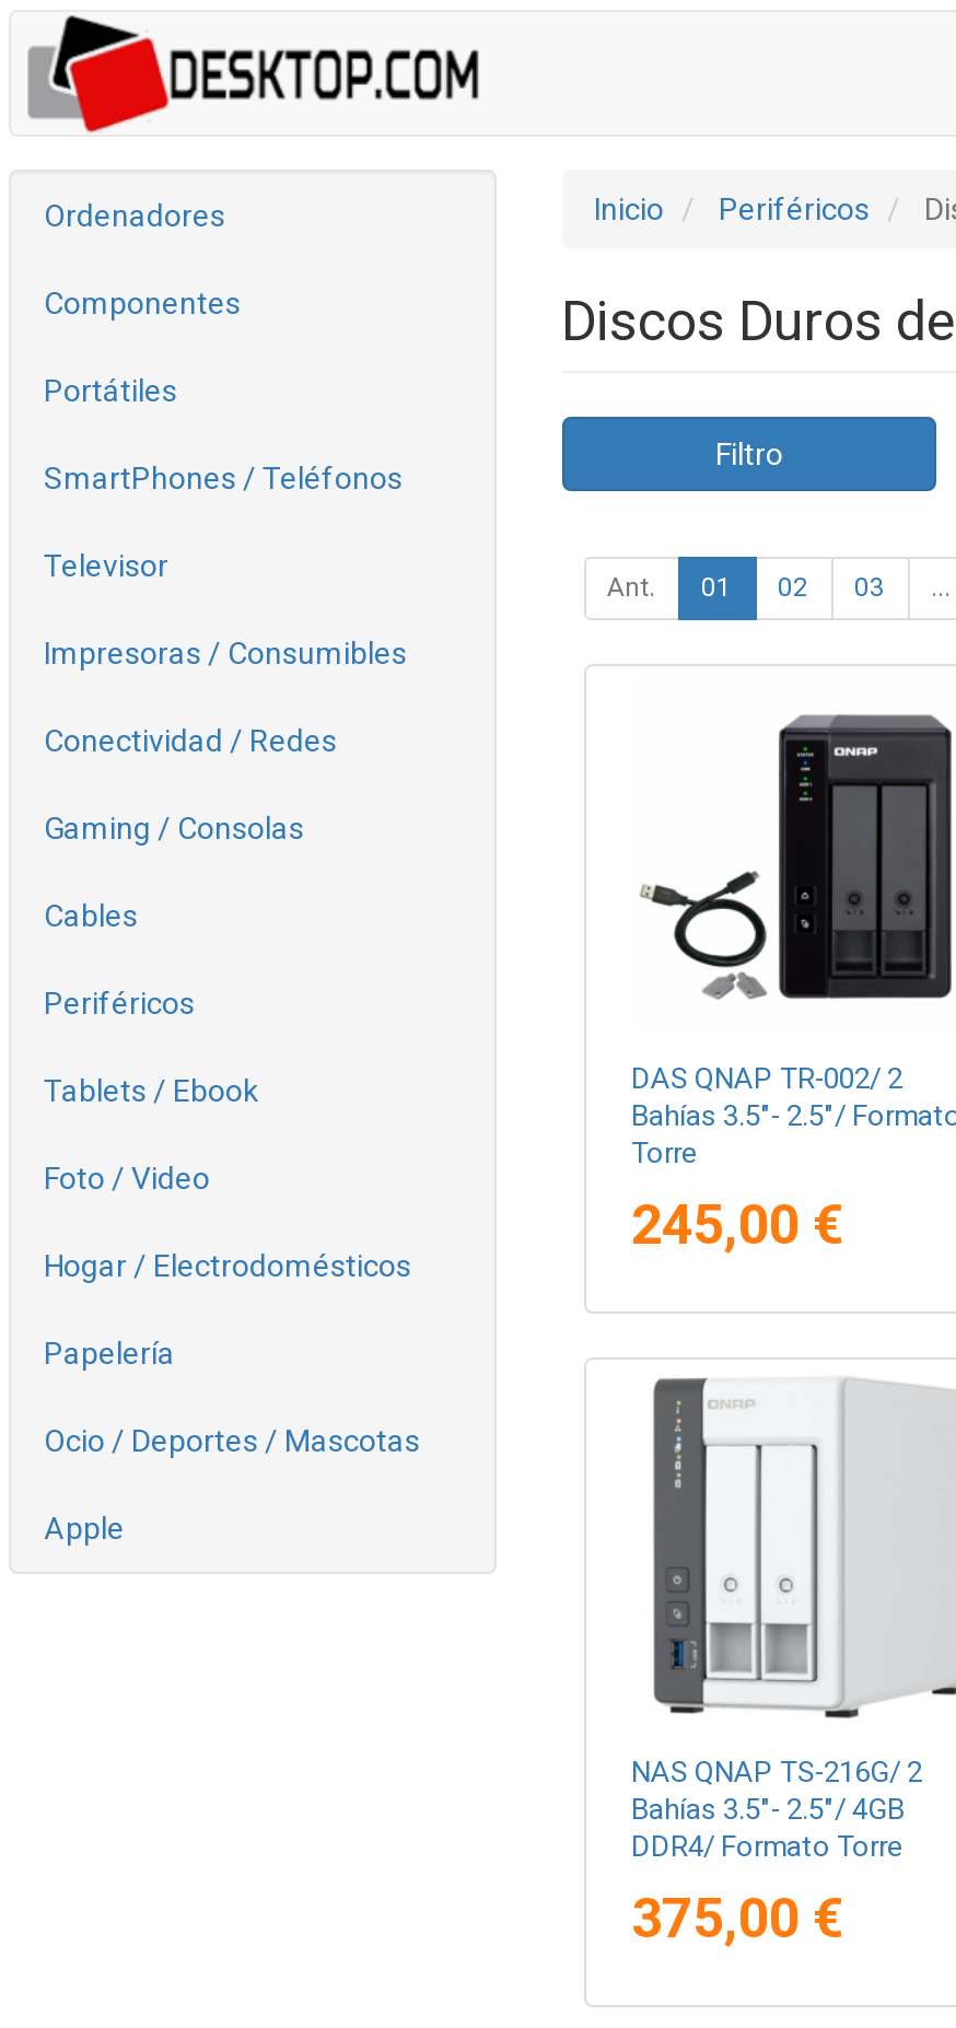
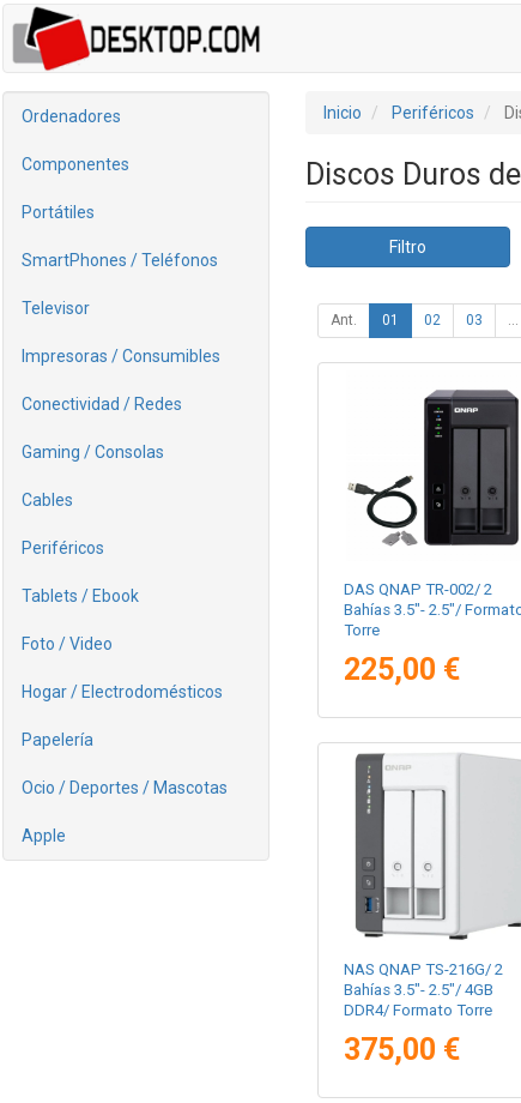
- 245,00 €
+ 225,00 €
